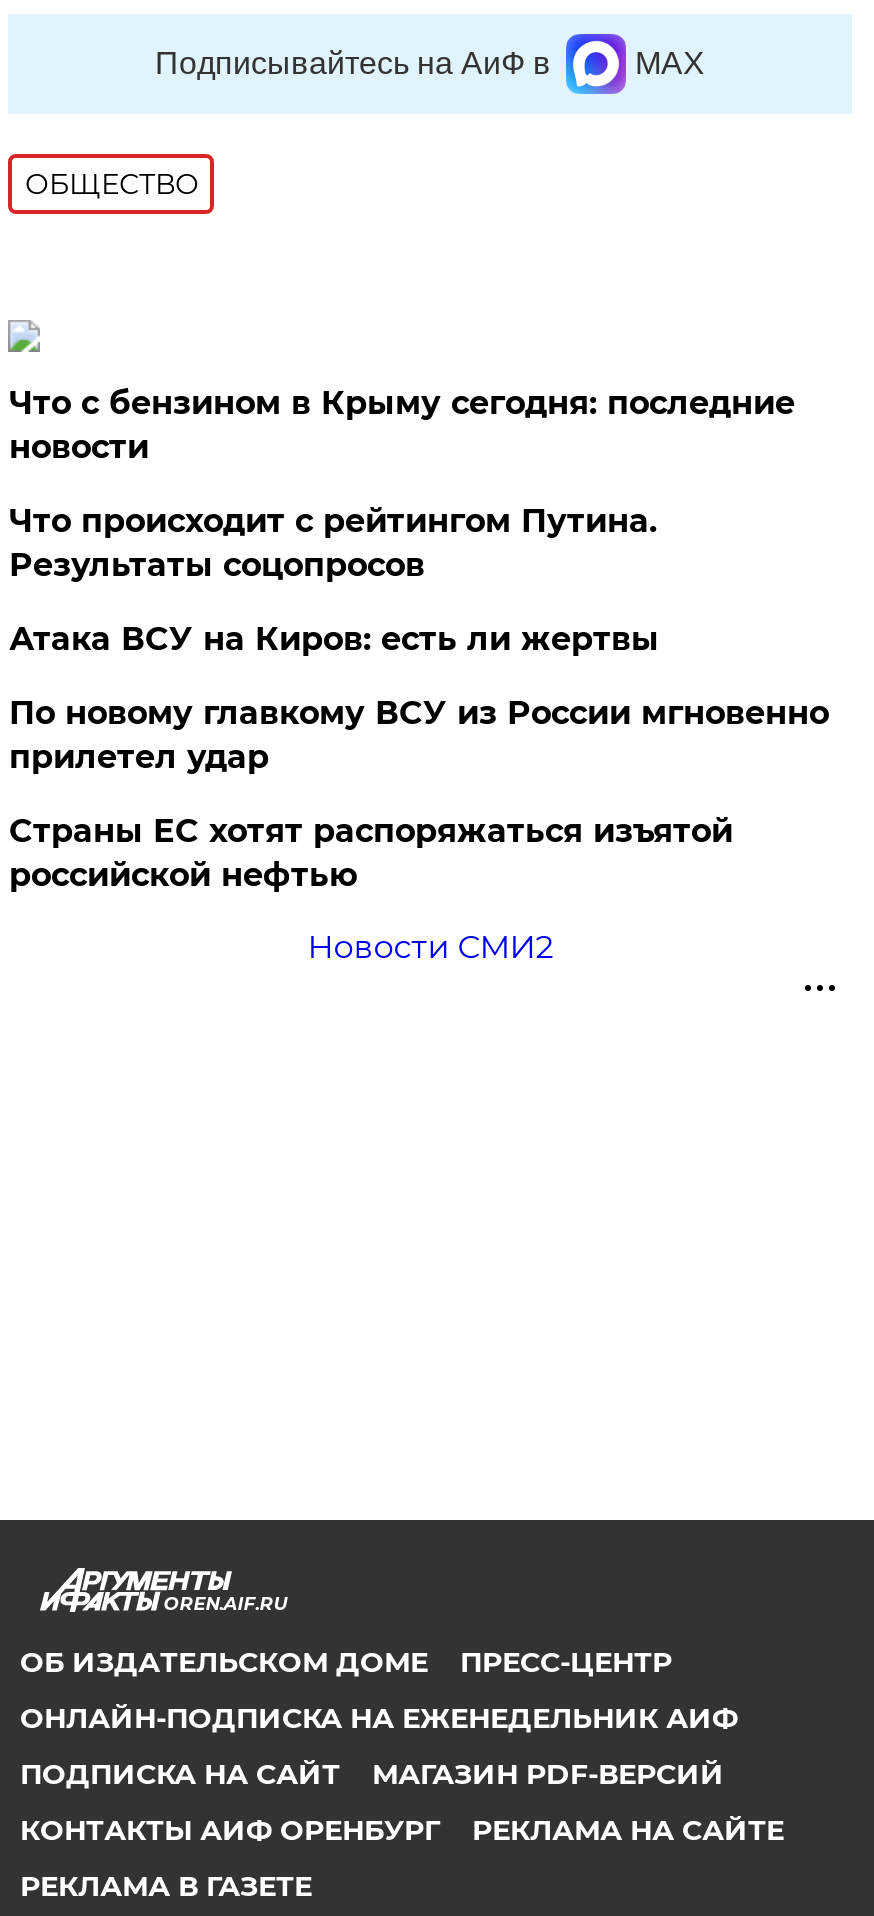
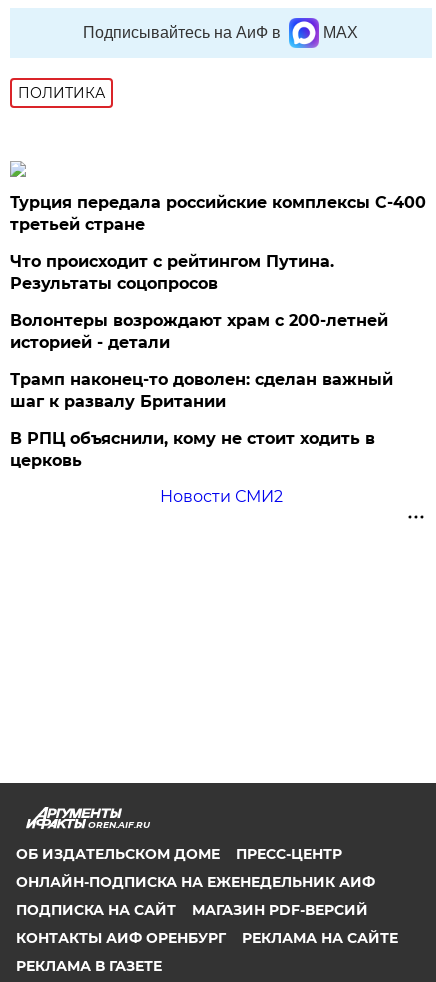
- ОБЩЕСТВО
+ ПОЛИТИКА

- Что с бензином в Крыму сегодня: последние
- новости
+ Турция передала российские комплексы С-400
+ третьей стране

- Атака ВСУ на Киров: есть ли жертвы
+ Волонтеры возрождают храм с 200-летней
+ историей - детали

- По новому главкому ВСУ из России мгновенно
- прилетел удар
+ Трамп наконец-то доволен: сделан важный
+ шаг к развалу Британии

- Страны ЕС хотят распоряжаться изъятой
- российской нефтью
+ В РПЦ объяснили, кому не стоит ходить в
+ церковь
